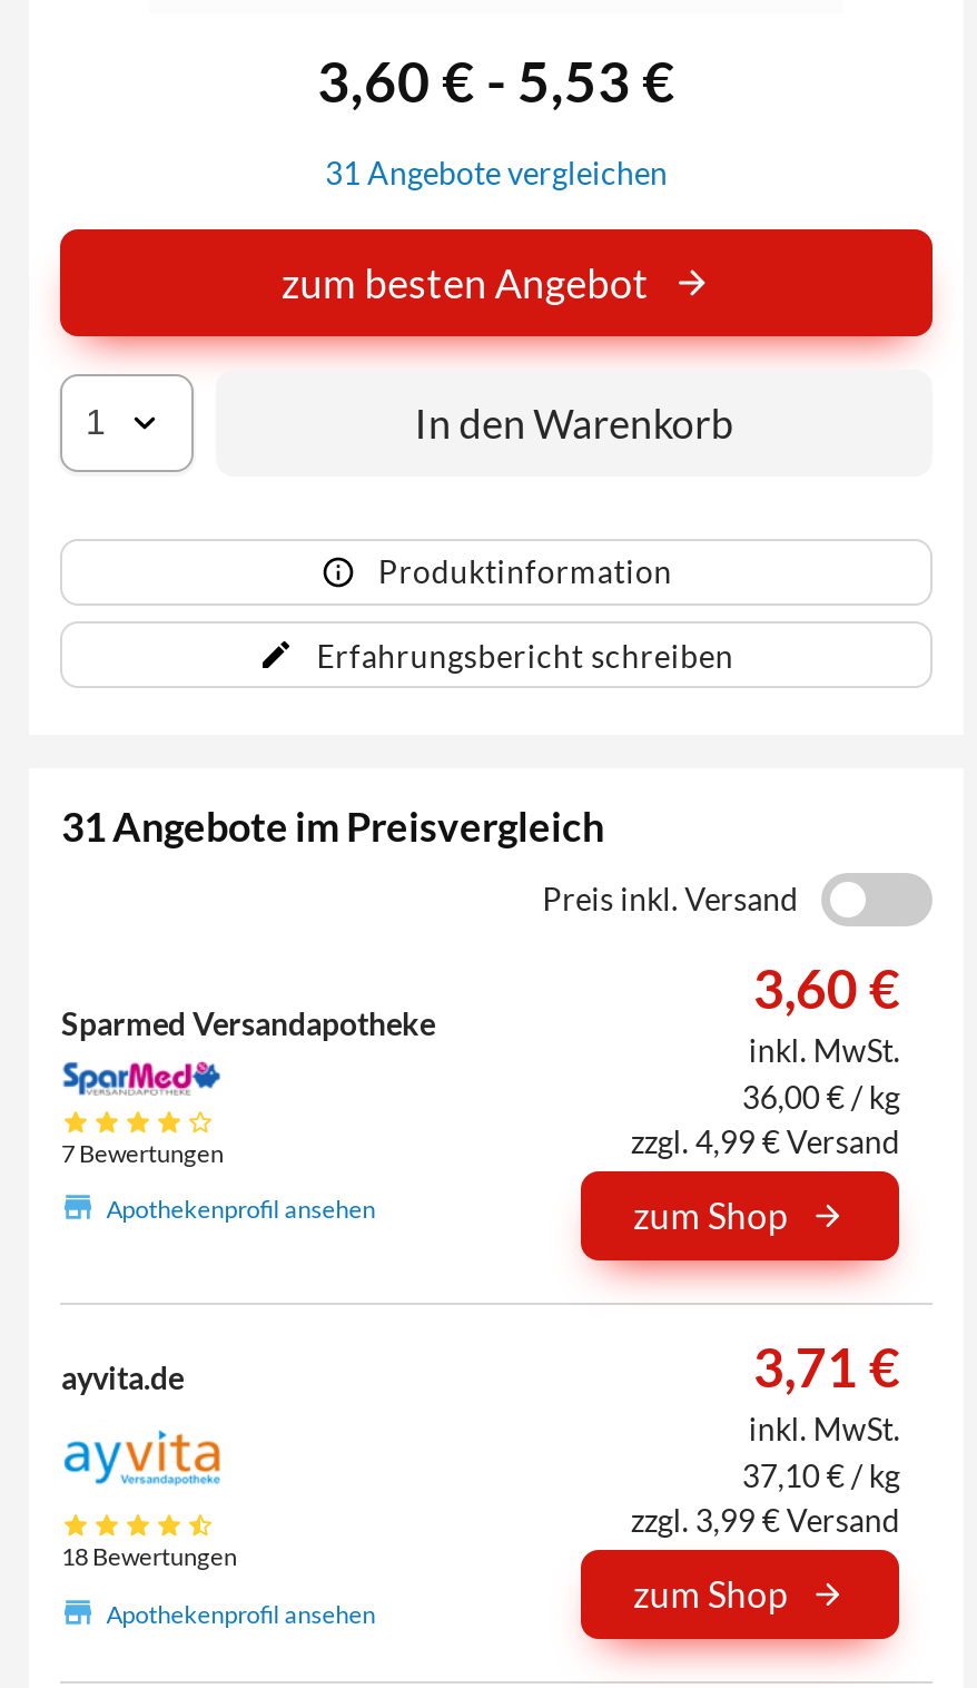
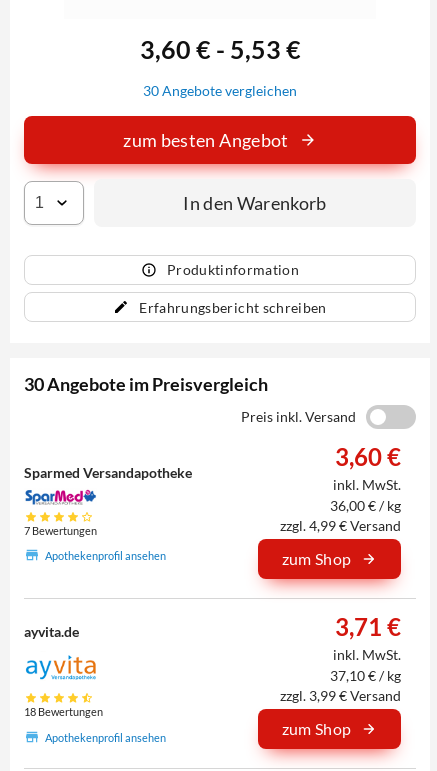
- 31 Angebote vergleichen
+ 30 Angebote vergleichen

- 31 Angebote im Preisvergleich
+ 30 Angebote im Preisvergleich
